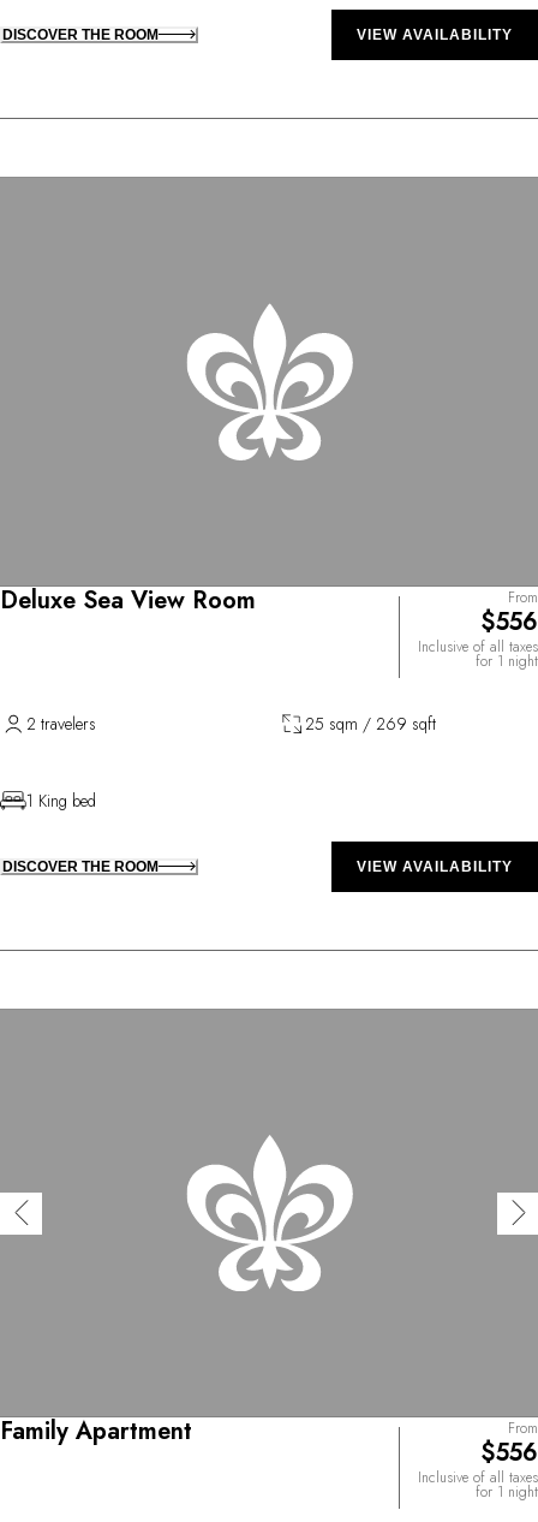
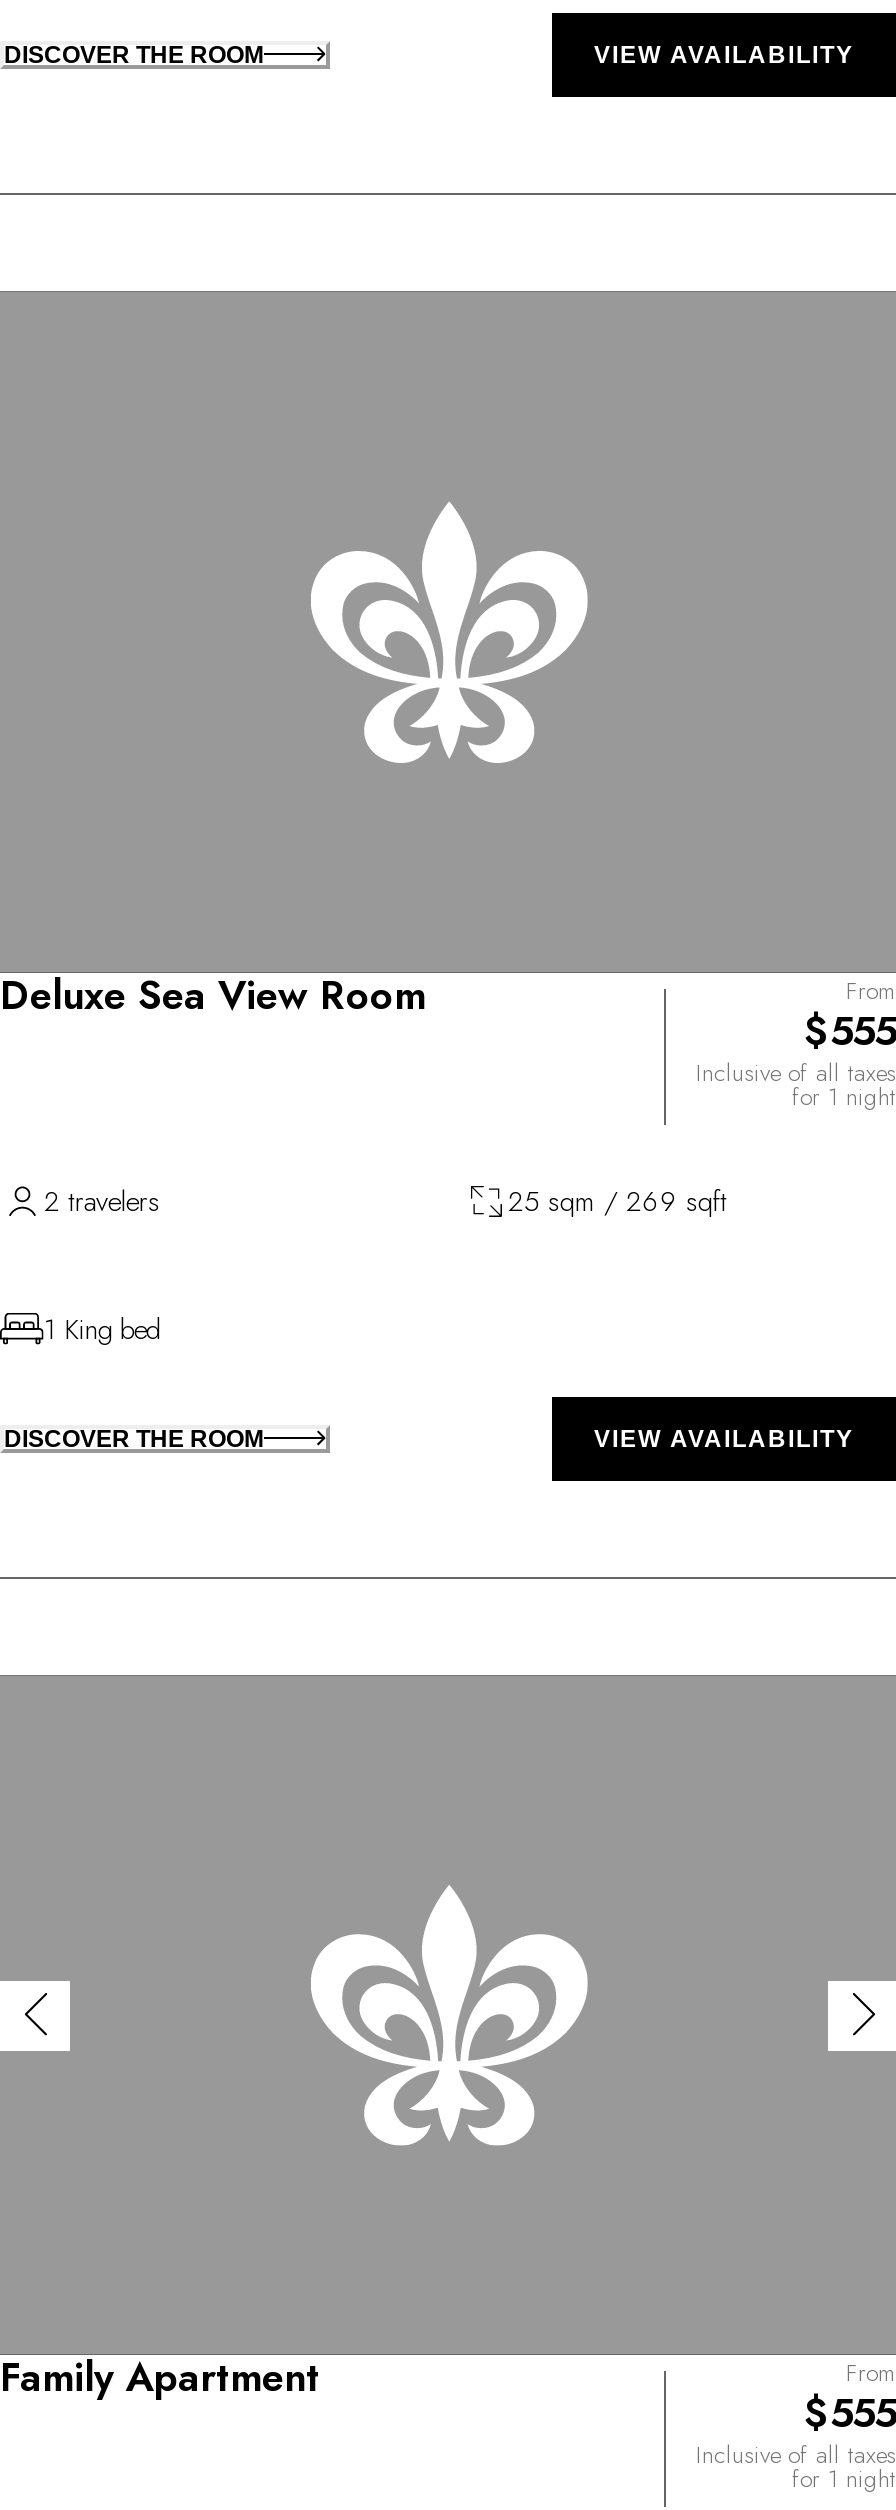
- $556
+ $555

- $556
+ $555
